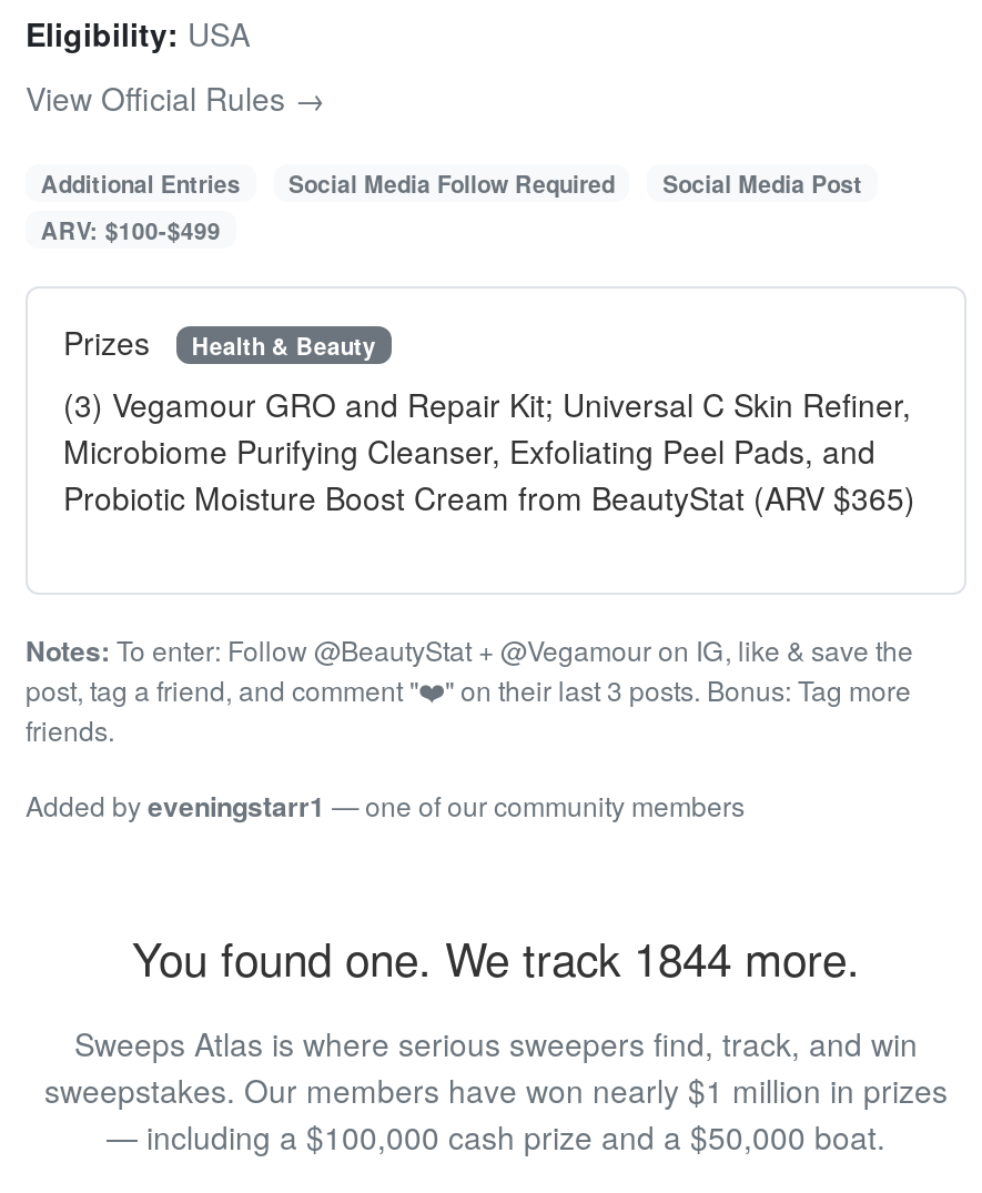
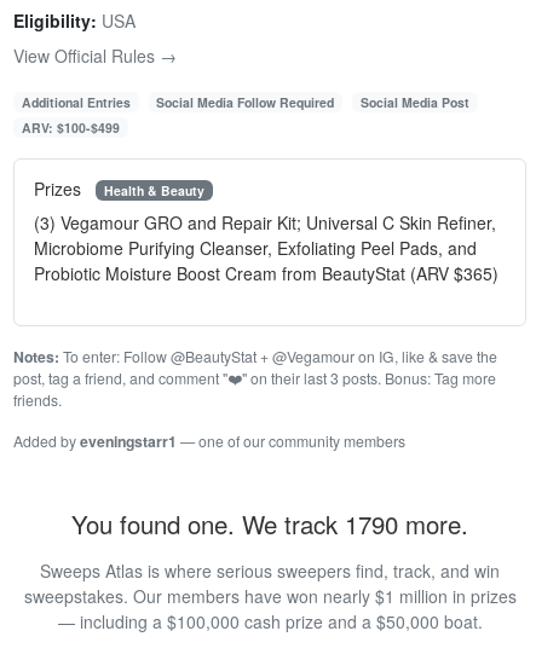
- You found one. We track 1844 more.
+ You found one. We track 1790 more.
